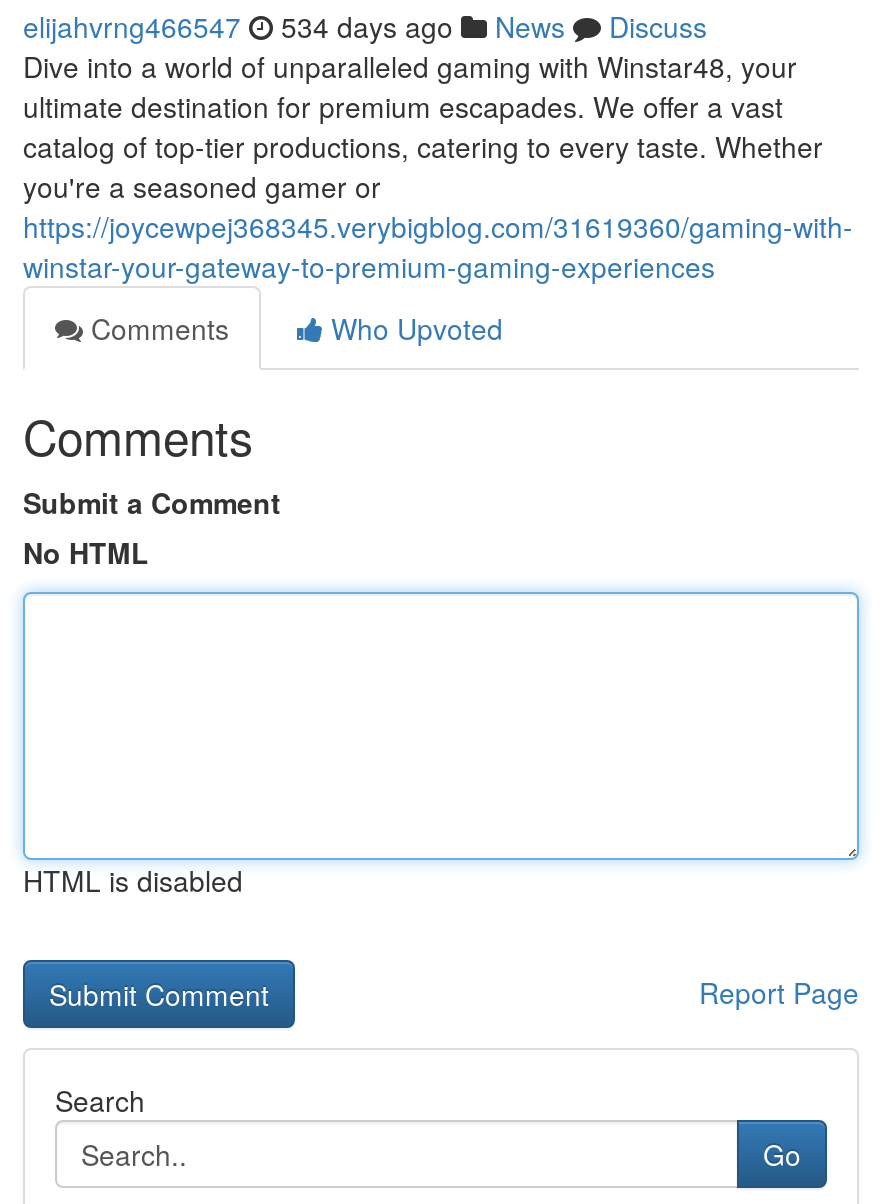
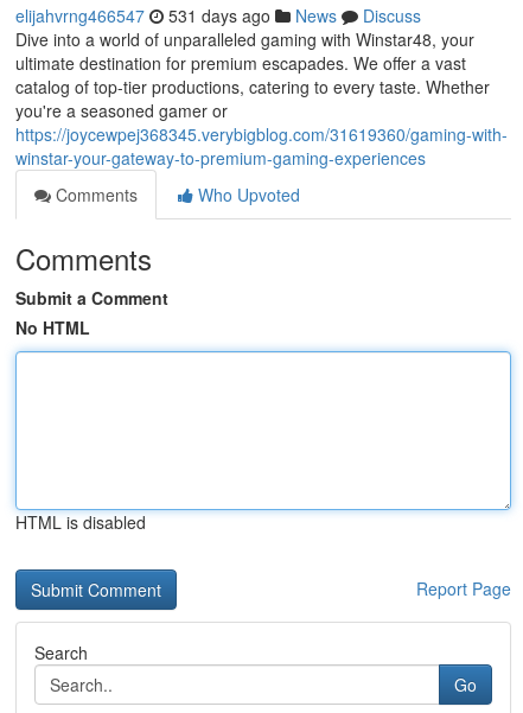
- elijahvrng466547 534 days ago News Discuss
+ elijahvrng466547 531 days ago News Discuss
